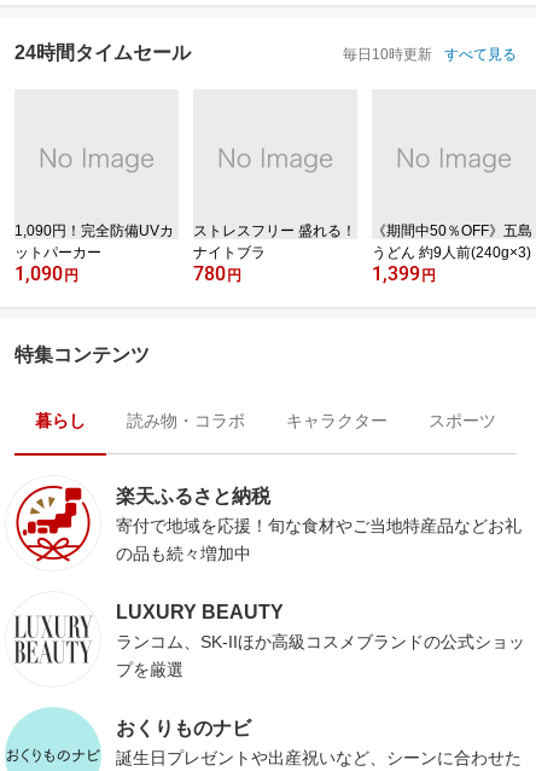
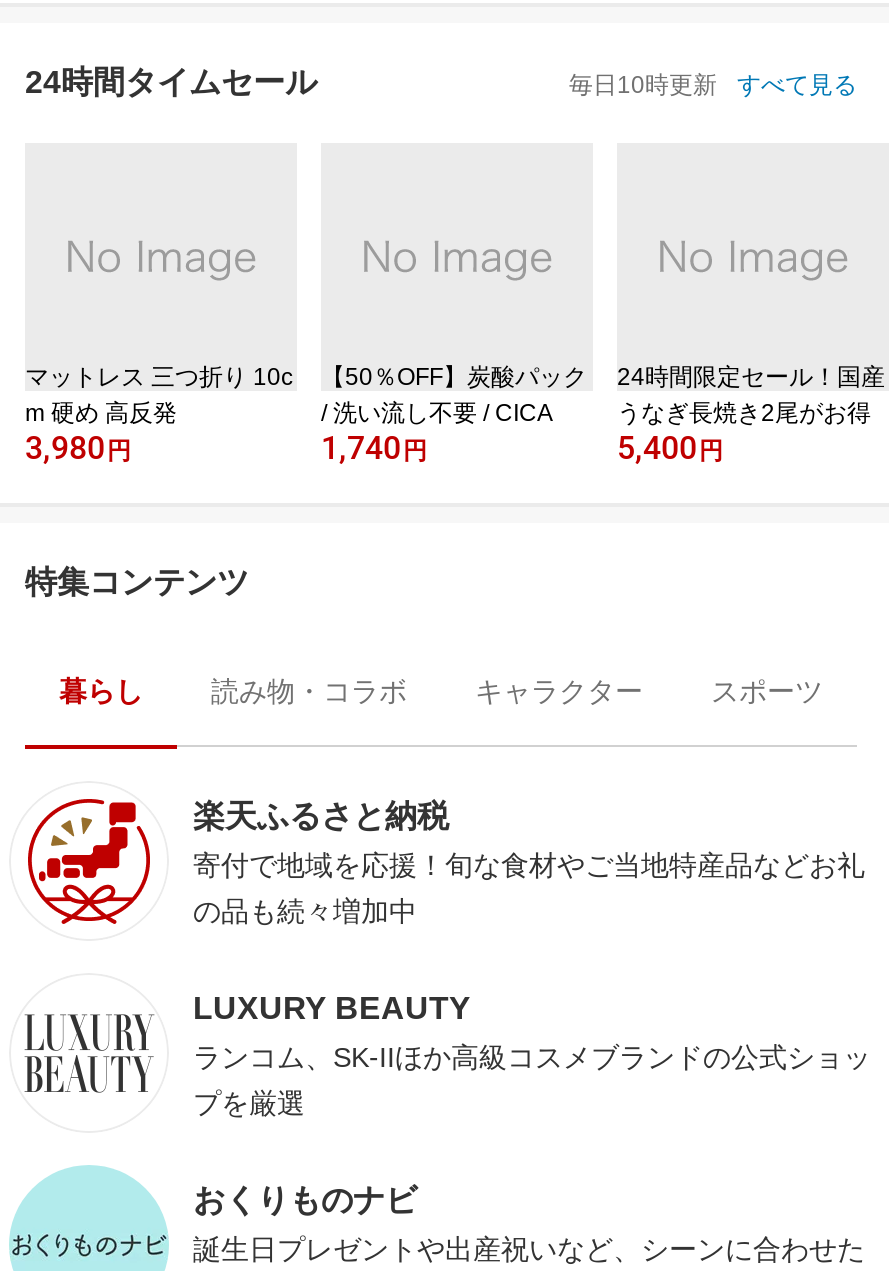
- 1,090円！完全防備UVカ
- ットパーカー
- 1,090円
+ マットレス 三つ折り 10c
+ m 硬め 高反発
+ 3,980円

- ストレスフリー 盛れる！
- ナイトブラ
- 780円
+ 【50％OFF】炭酸パック
+ / 洗い流し不要 / CICA
+ 1,740円

- 《期間中50％OFF》五島
- うどん 約9人前(240g×3)
- 1,399円
+ 24時間限定セール！国産
+ うなぎ長焼き2尾がお得
+ 5,400円
